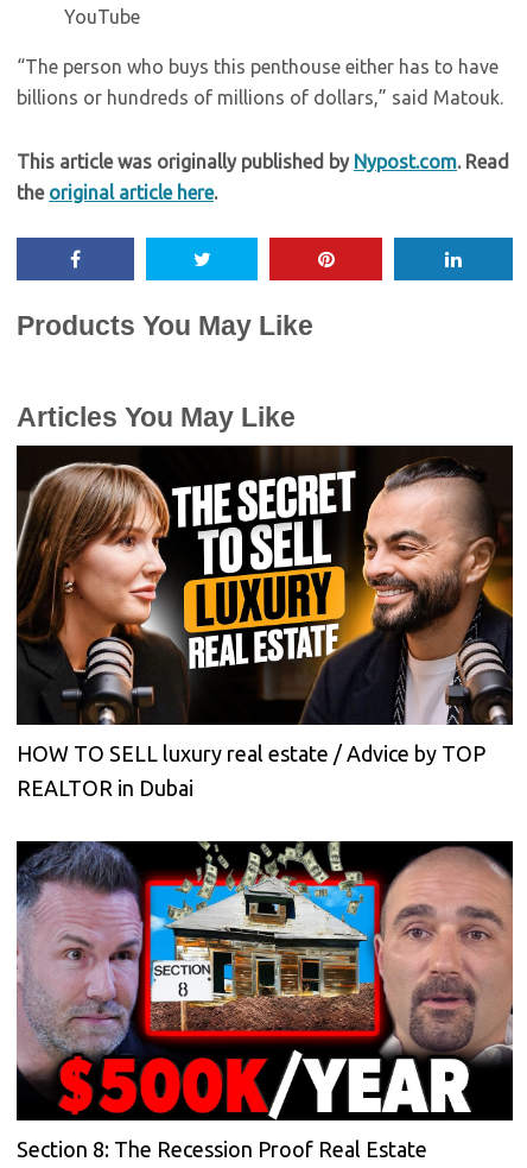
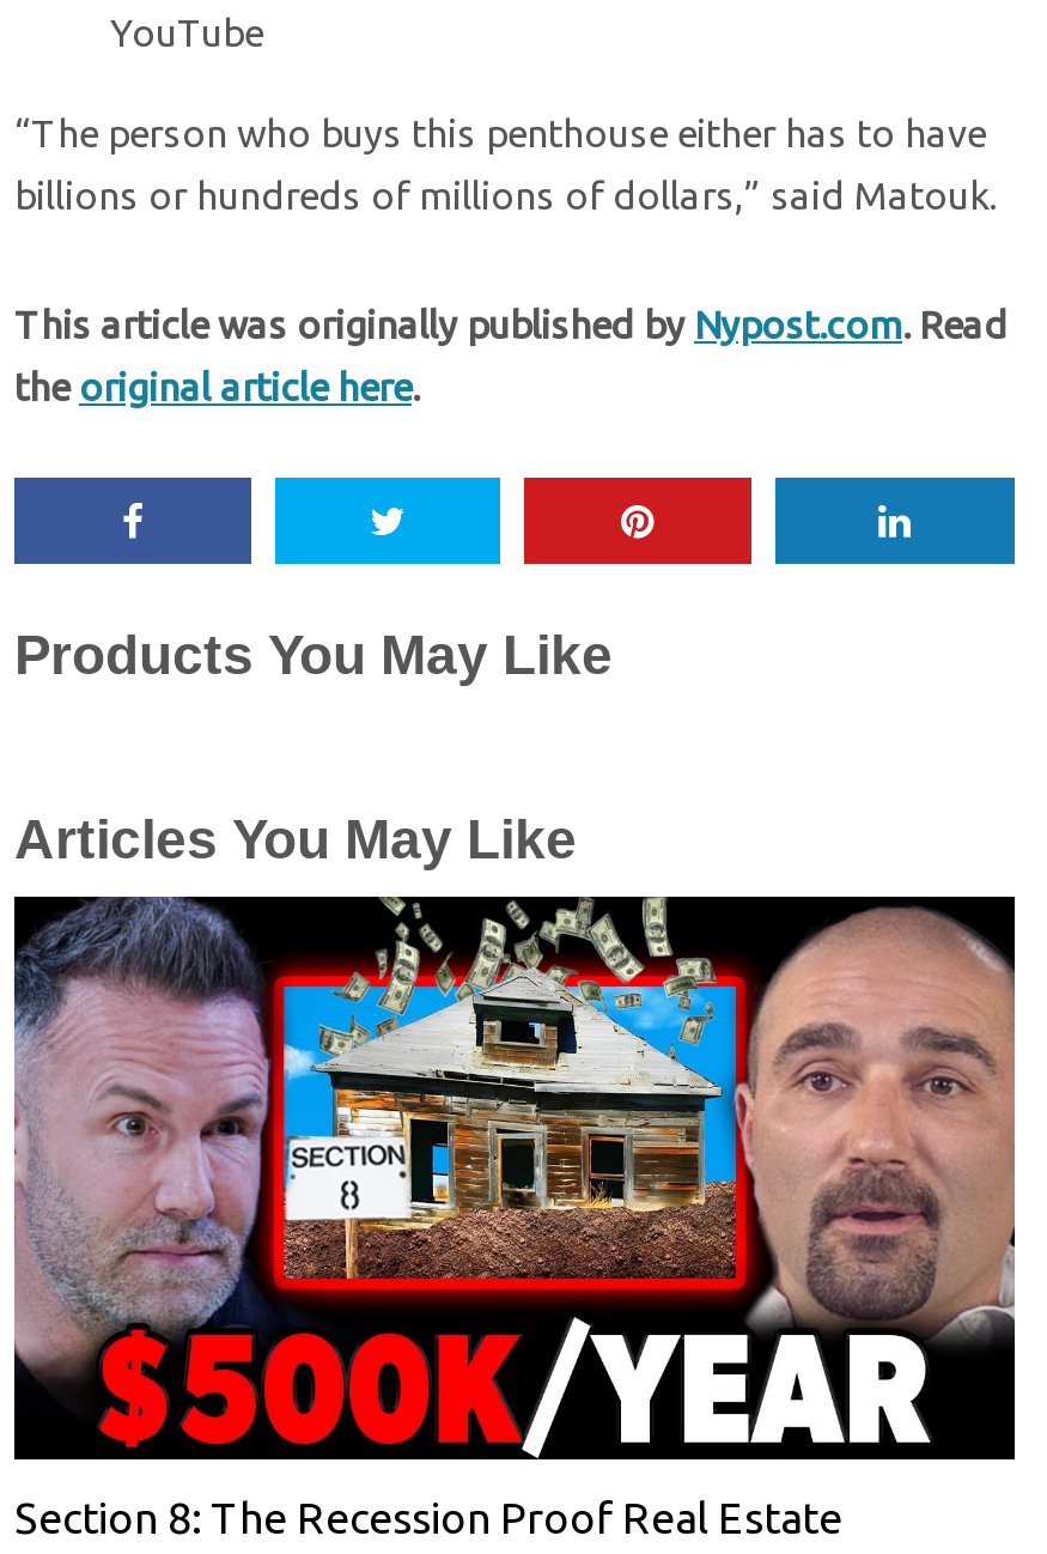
- [image]
- HOW TO SELL luxury real estate / Advice by TOP
- REALTOR in Dubai
